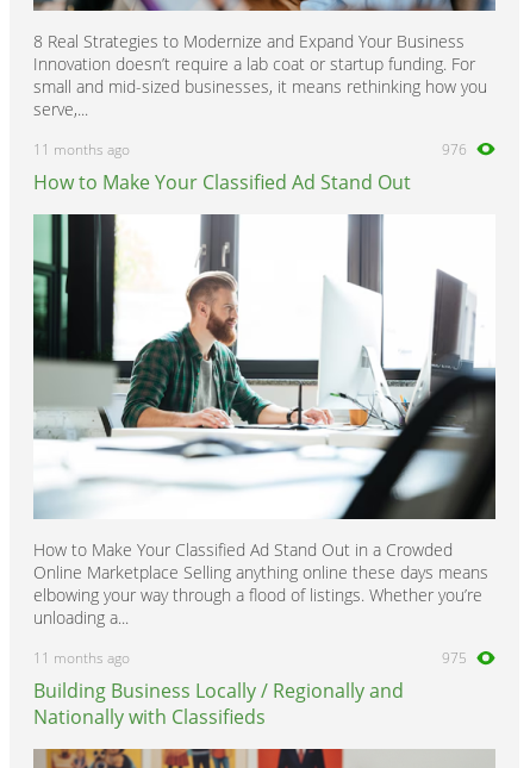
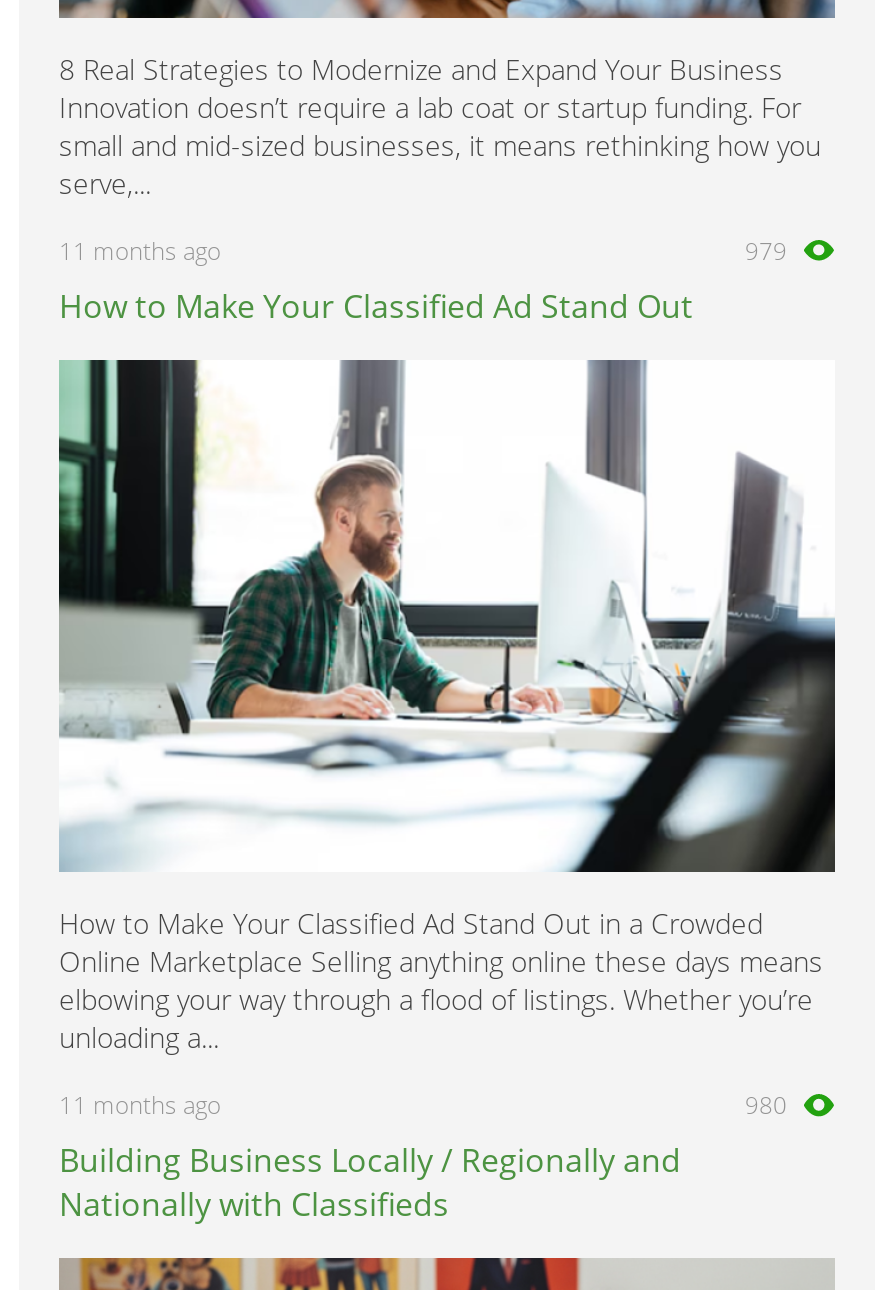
- 976
+ 979

- 975
+ 980
